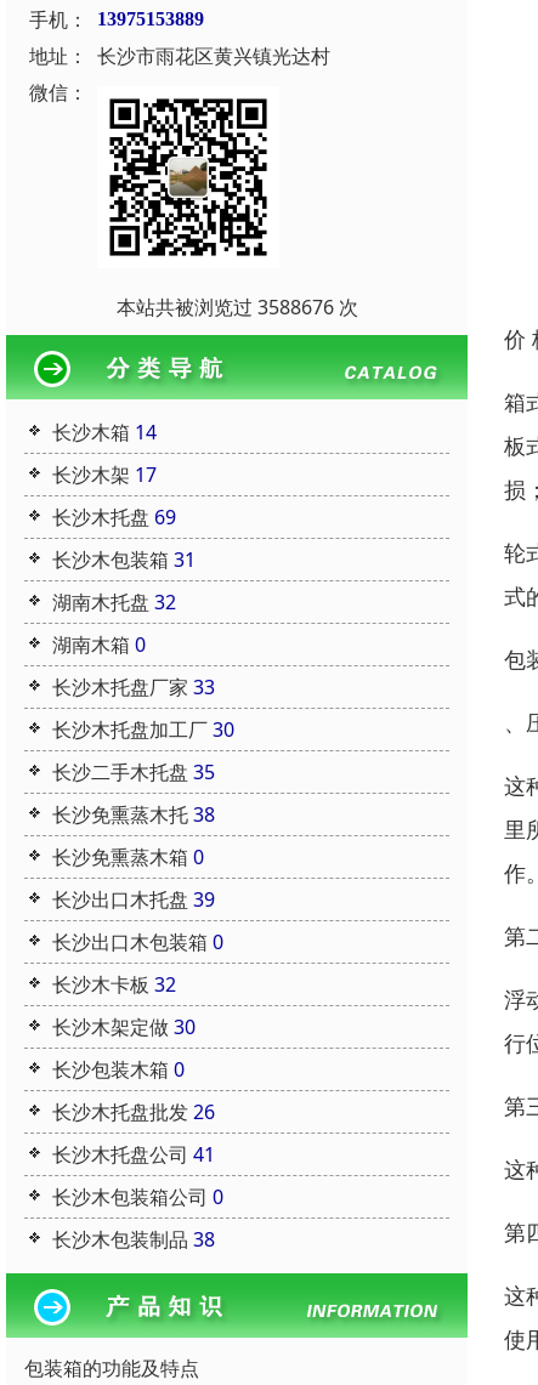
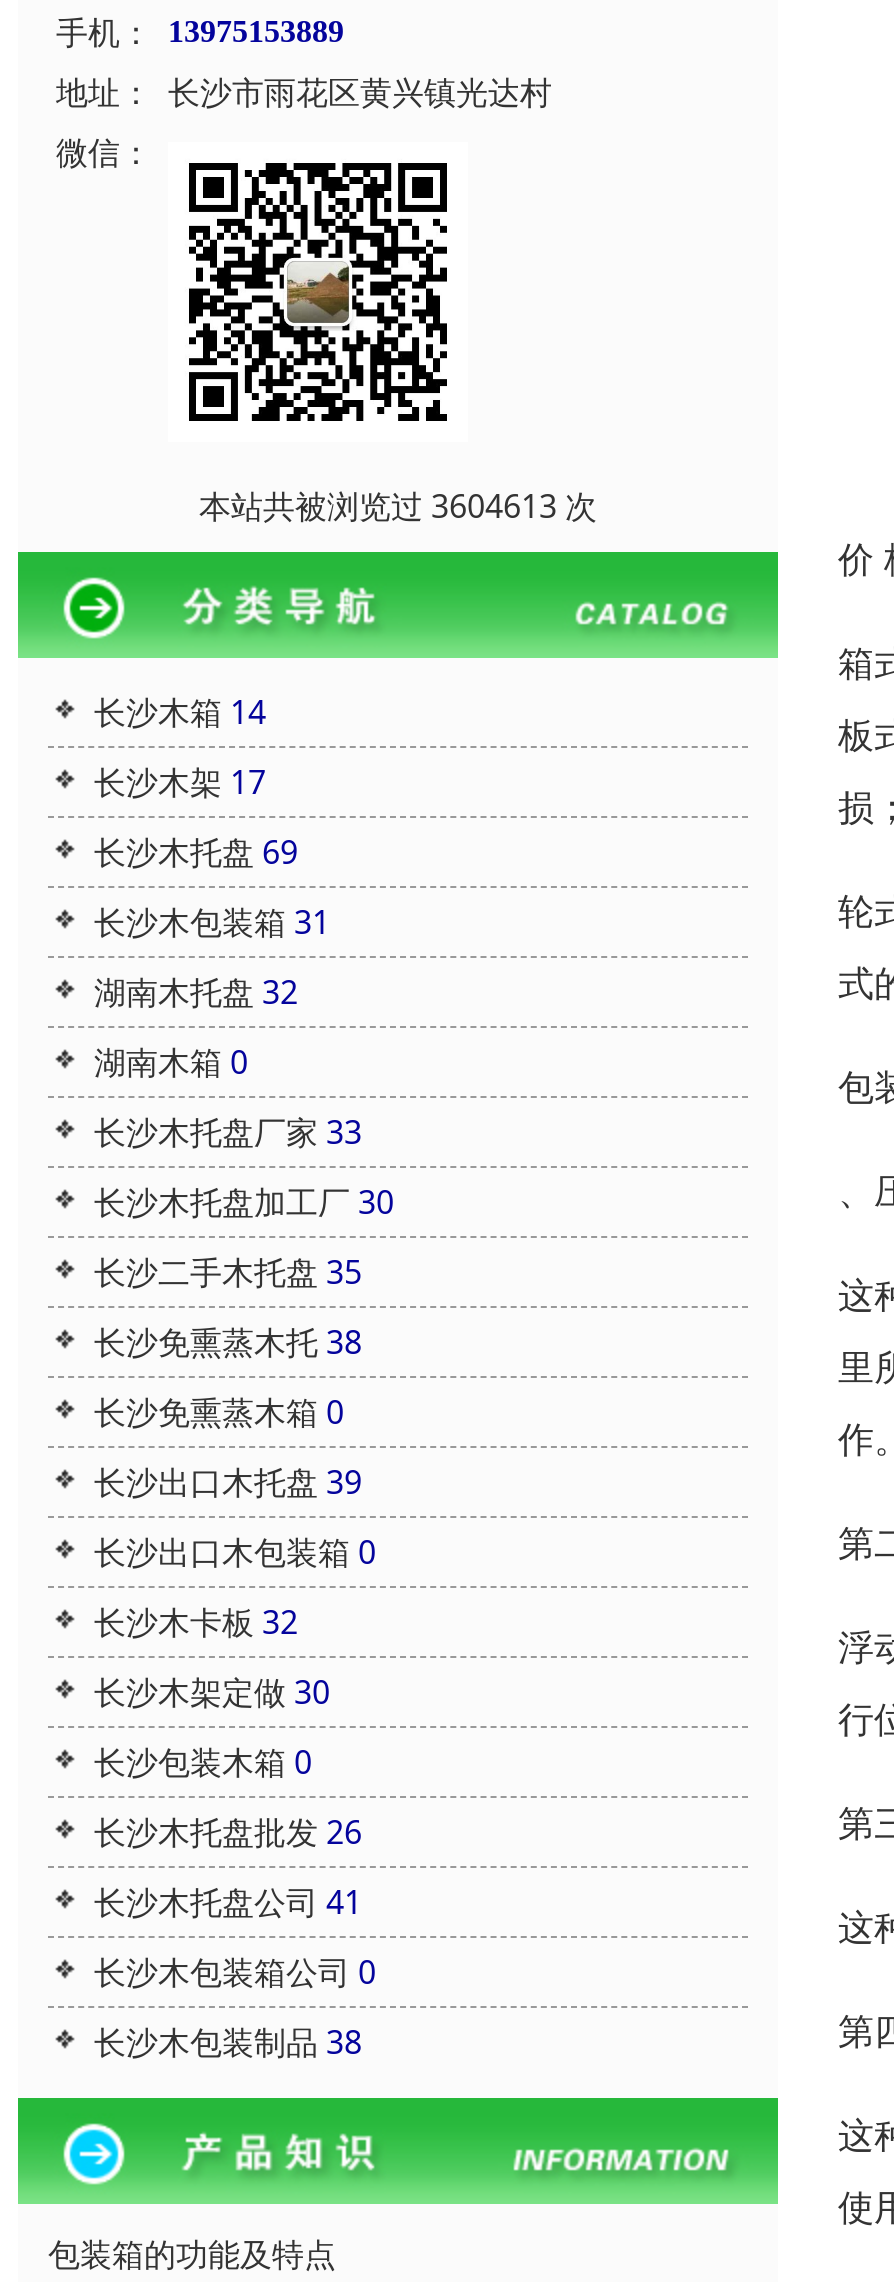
- 本站共被浏览过 3588676 次
+ 本站共被浏览过 3604613 次
